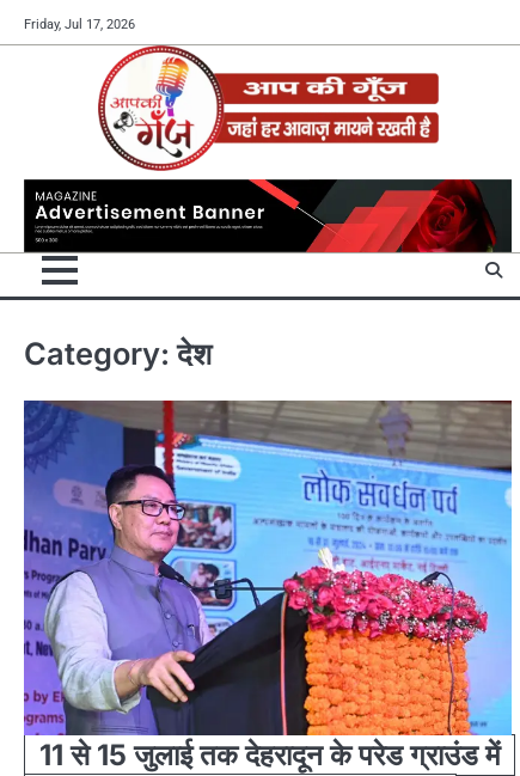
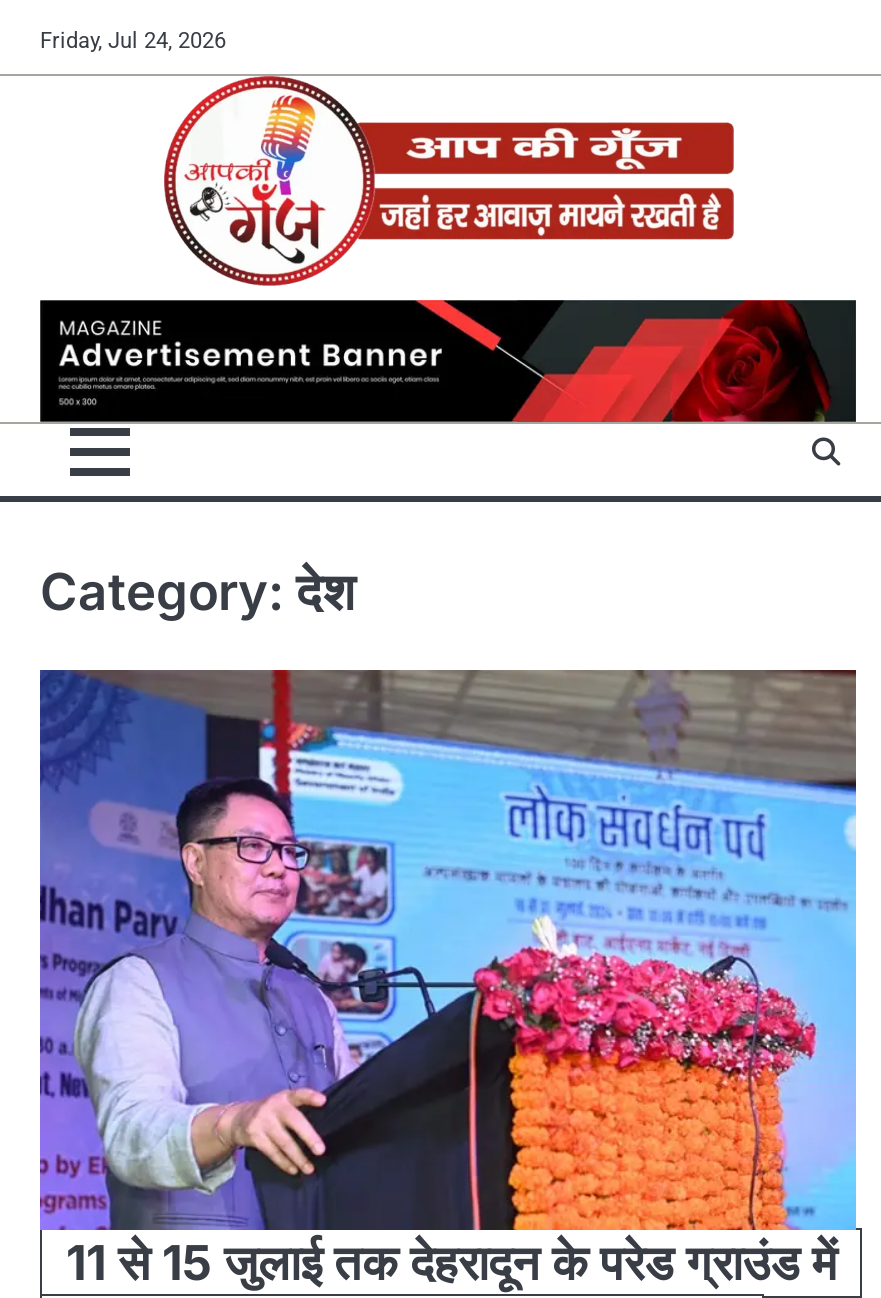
- Friday, Jul 17, 2026
+ Friday, Jul 24, 2026
